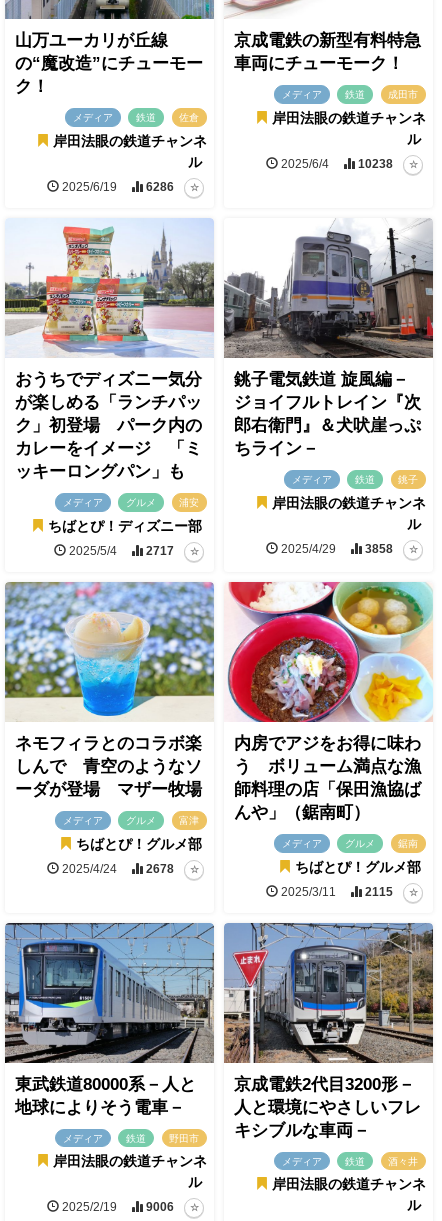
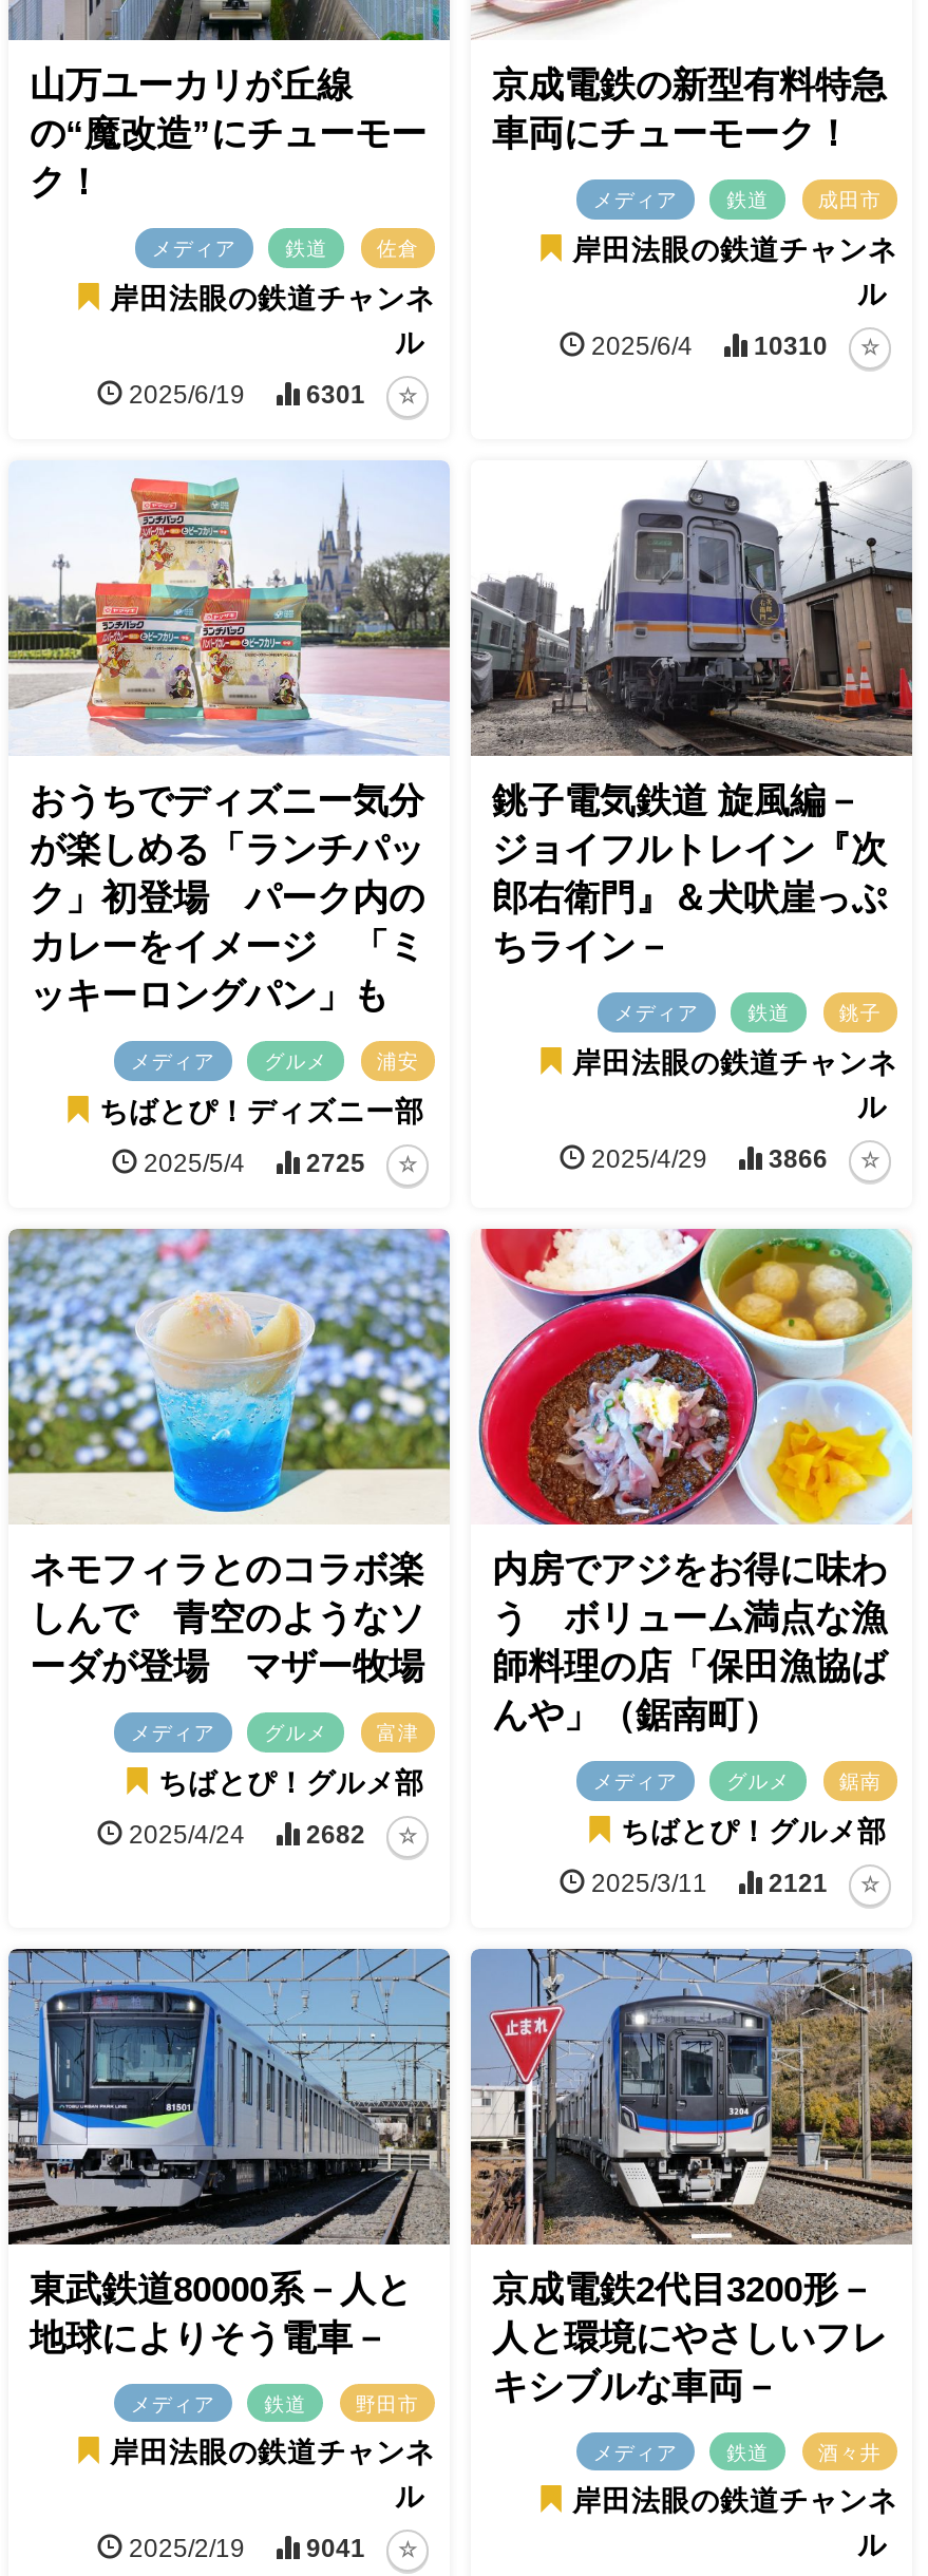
- 2025/6/4 10238
+ 2025/6/4 10310

- 2025/6/19 6286
+ 2025/6/19 6301

- 2025/5/4 2717
+ 2025/5/4 2725

- 2025/4/29 3858
+ 2025/4/29 3866

- 2025/4/24 2678
+ 2025/4/24 2682

- 2025/3/11 2115
+ 2025/3/11 2121

- 2025/2/19 9006
+ 2025/2/19 9041
